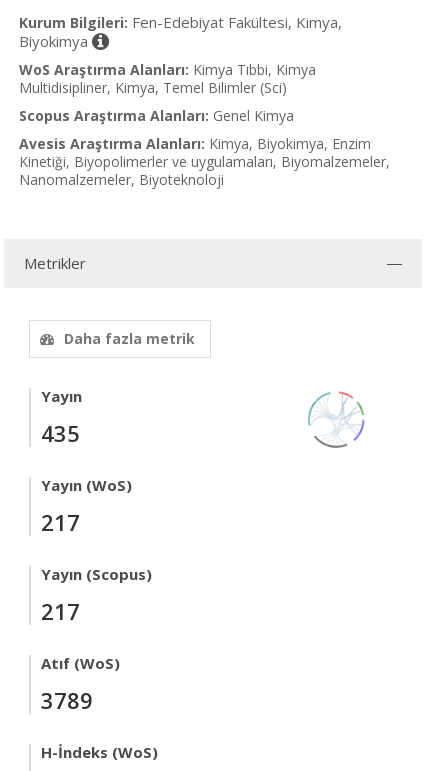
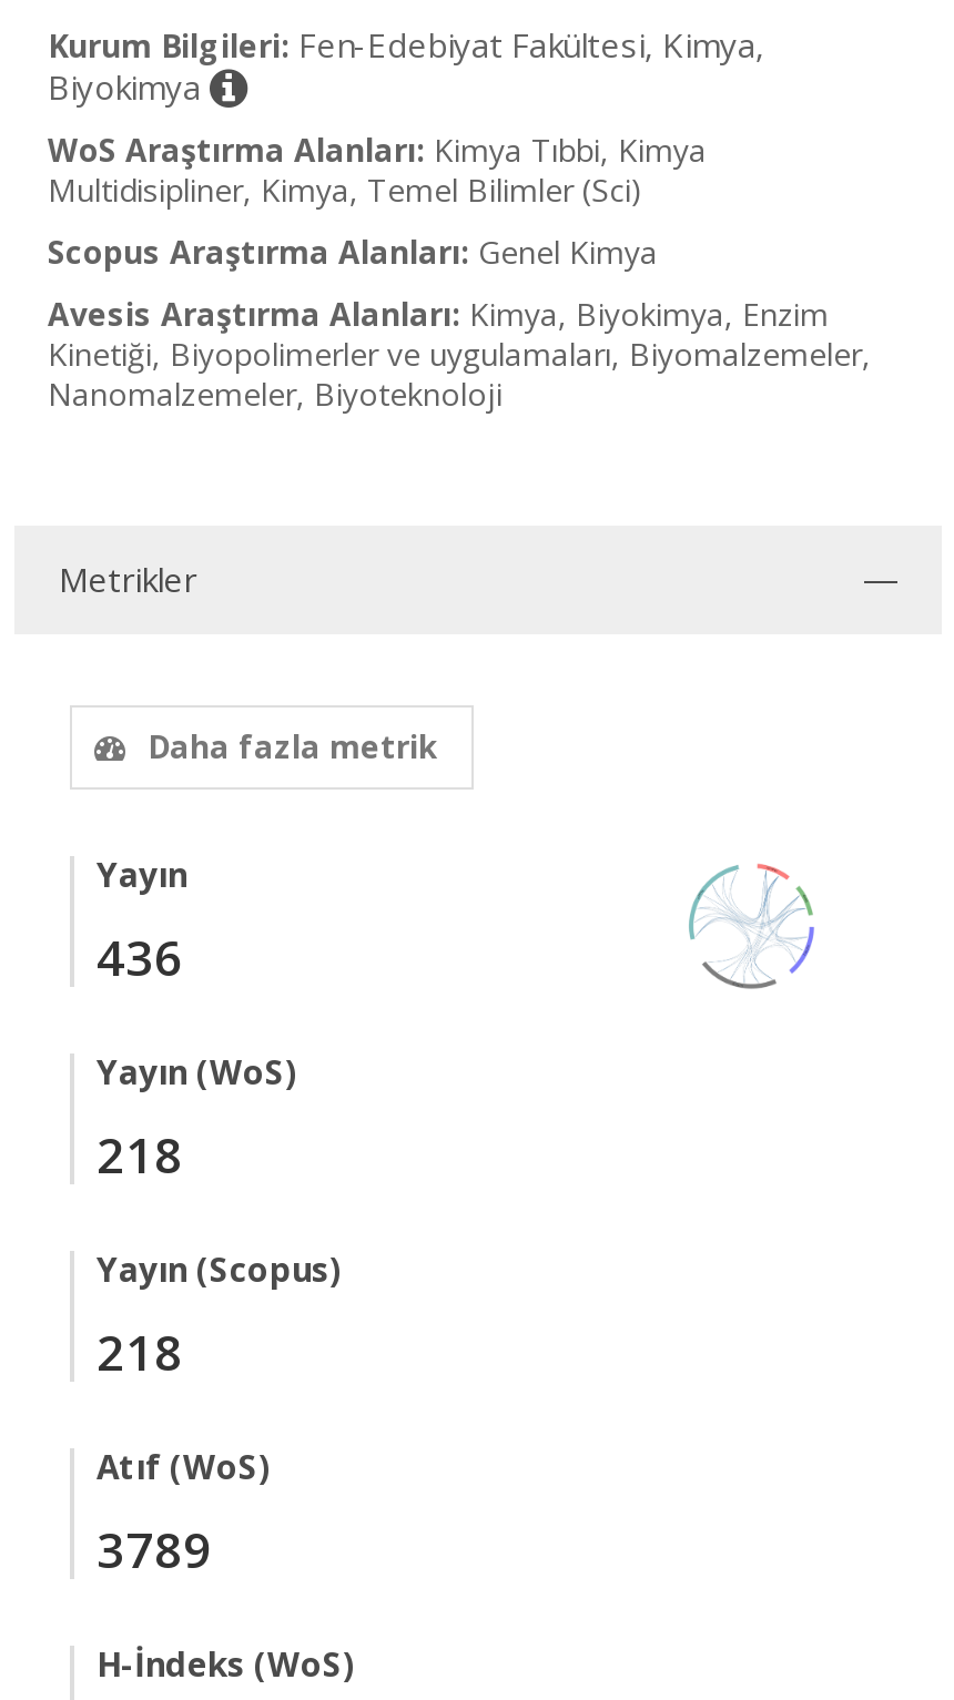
- 435
+ 436

- 217
+ 218

- 217
+ 218
